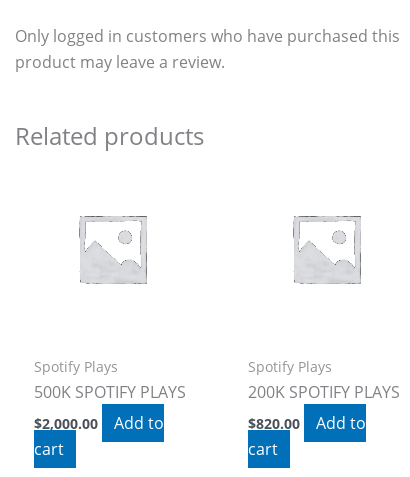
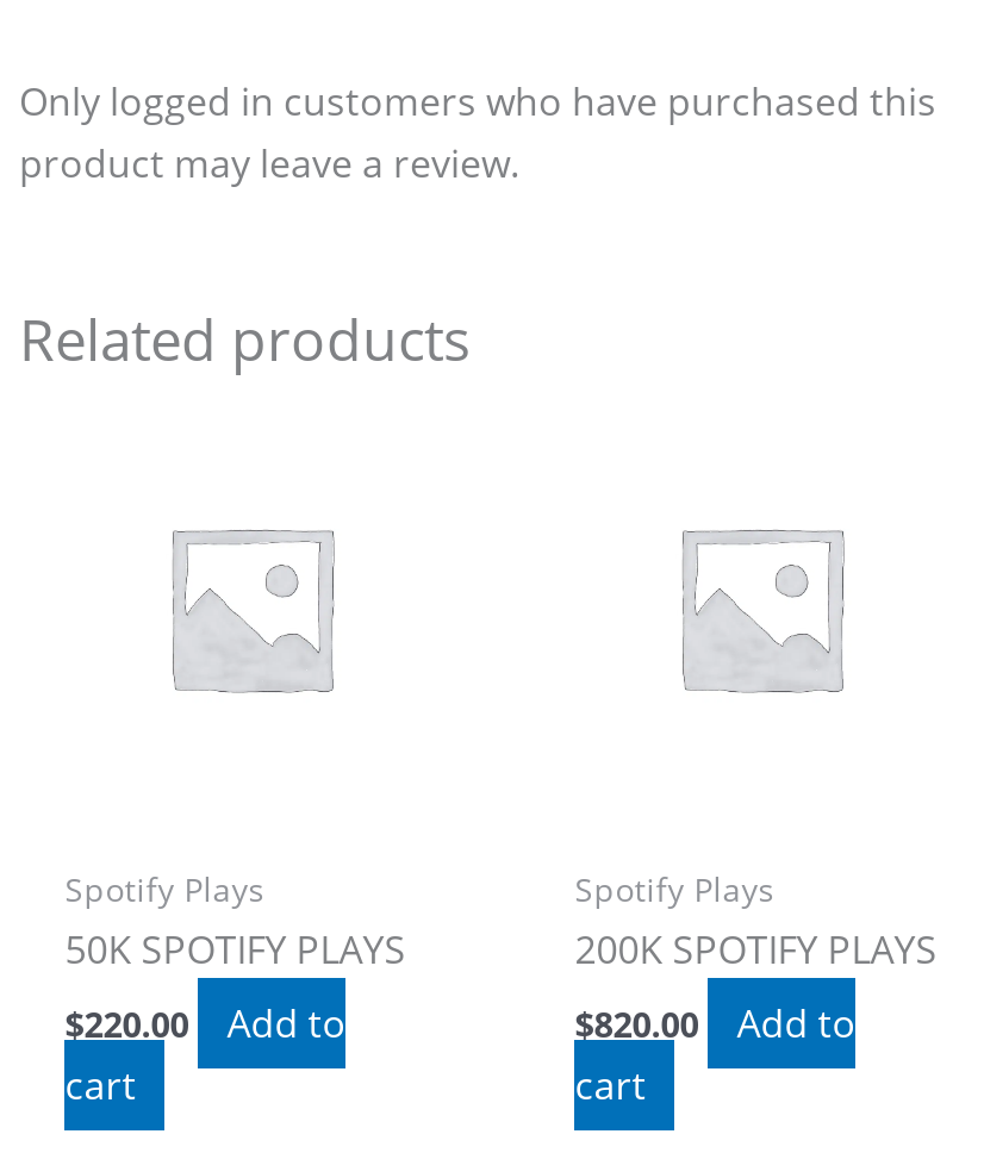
- 500K SPOTIFY PLAYS
+ 50K SPOTIFY PLAYS

- $2,000.00 Add to
+ $220.00 Add to
